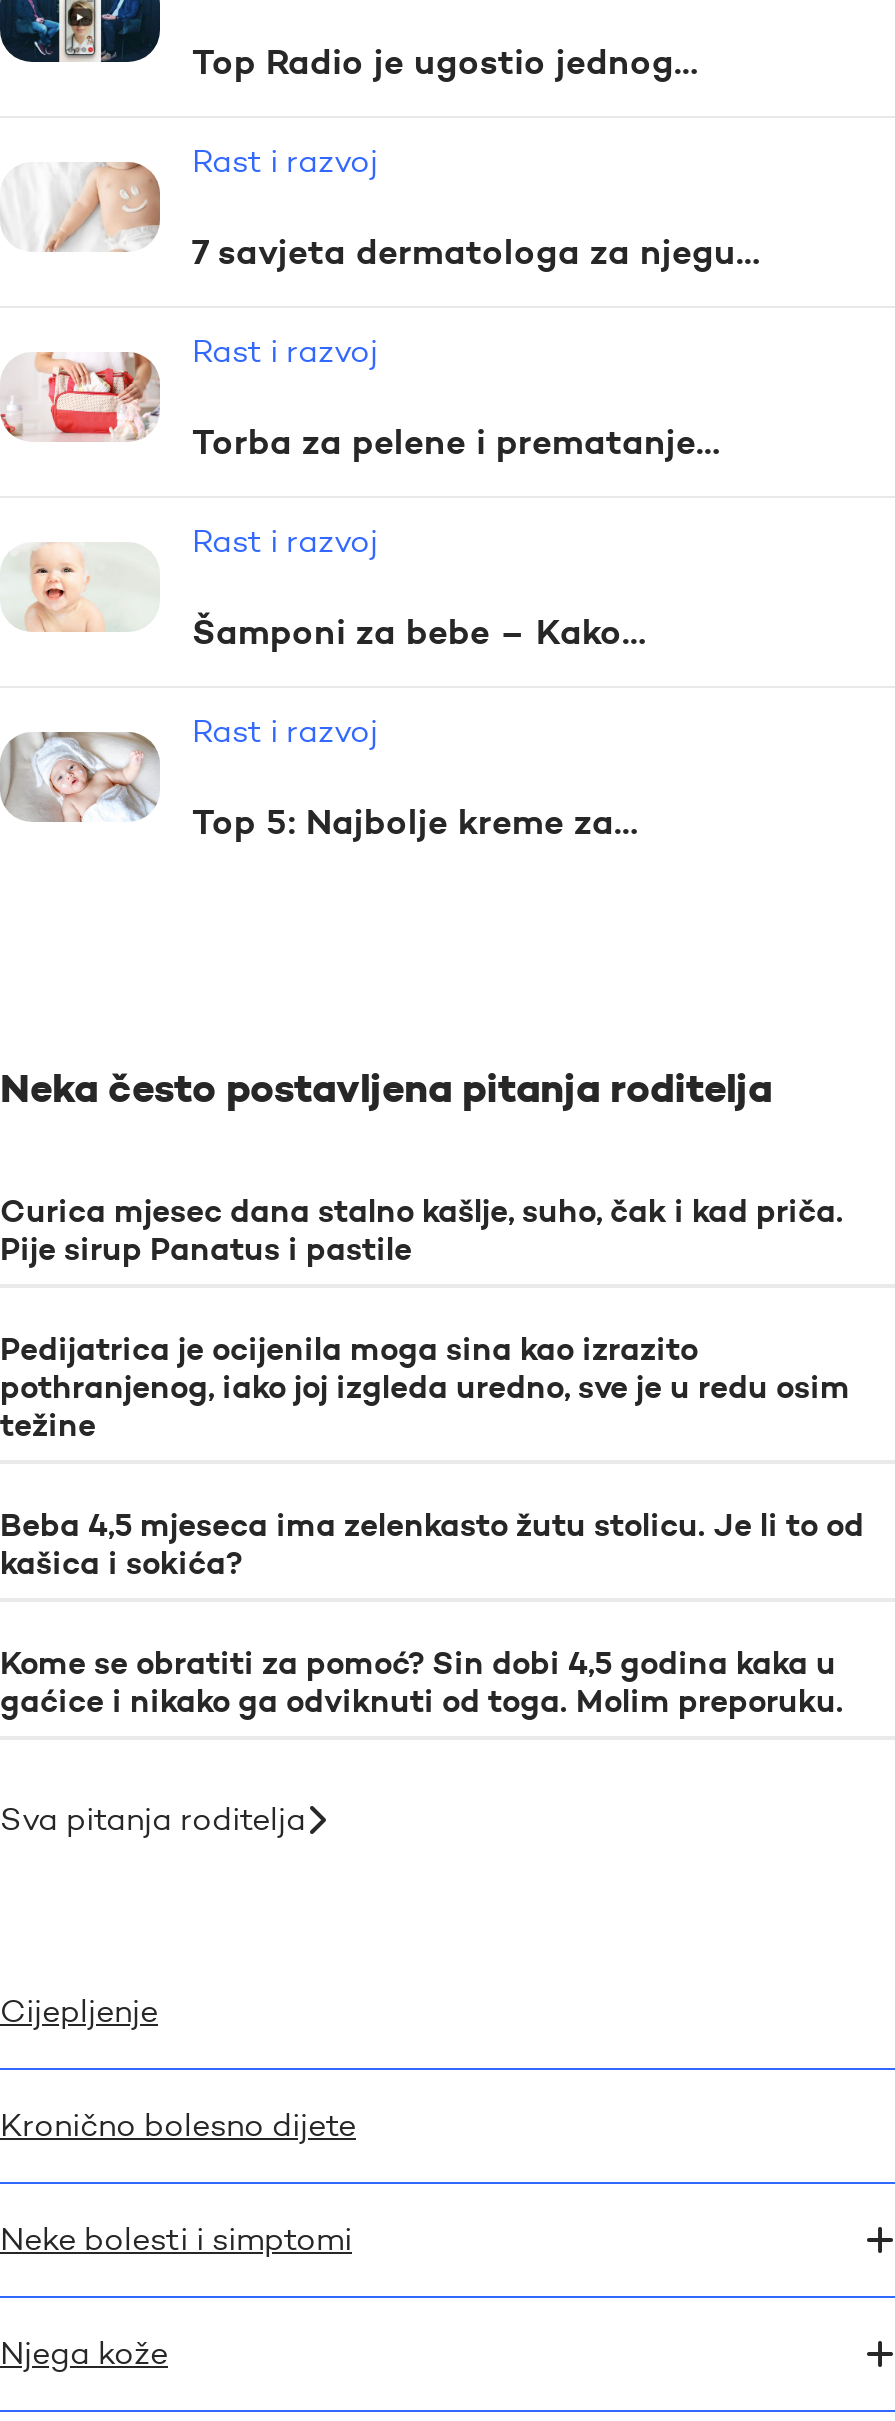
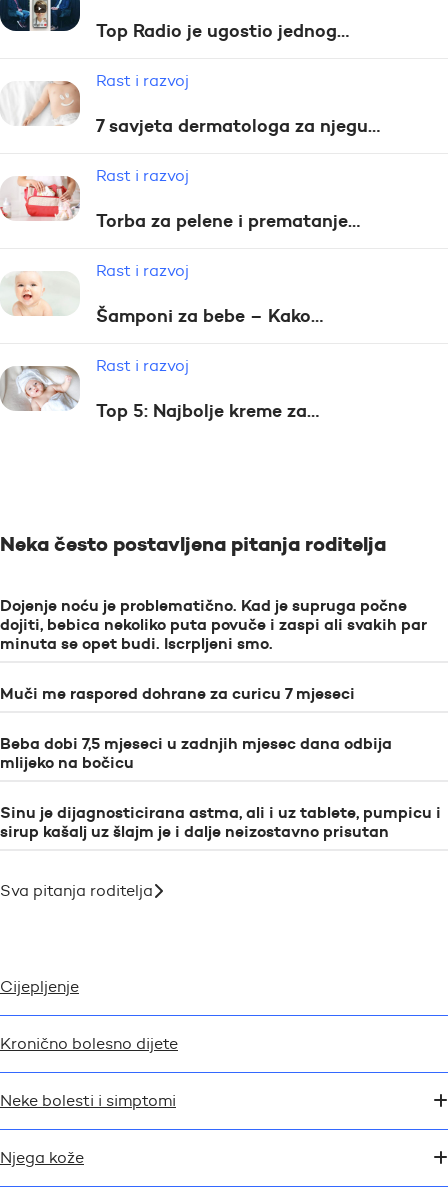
- Curica mjesec dana stalno kašlje, suho, čak i kad priča.
- Pije sirup Panatus i pastile
+ Dojenje noću je problematično. Kad je supruga počne
+ dojiti, bebica nekoliko puta povuče i zaspi ali svakih par
+ minuta se opet budi. Iscrpljeni smo.

- Pedijatrica je ocijenila moga sina kao izrazito
- pothranjenog, iako joj izgleda uredno, sve je u redu osim
- težine
+ Muči me raspored dohrane za curicu 7 mjeseci

- Beba 4,5 mjeseca ima zelenkasto žutu stolicu. Je li to od
- kašica i sokića?
+ Beba dobi 7,5 mjeseci u zadnjih mjesec dana odbija
+ mlijeko na bočicu

- Kome se obratiti za pomoć? Sin dobi 4,5 godina kaka u
- gaćice i nikako ga odviknuti od toga. Molim preporuku.
+ Sinu je dijagnosticirana astma, ali i uz tablete, pumpicu i
+ sirup kašalj uz šlajm je i dalje neizostavno prisutan
